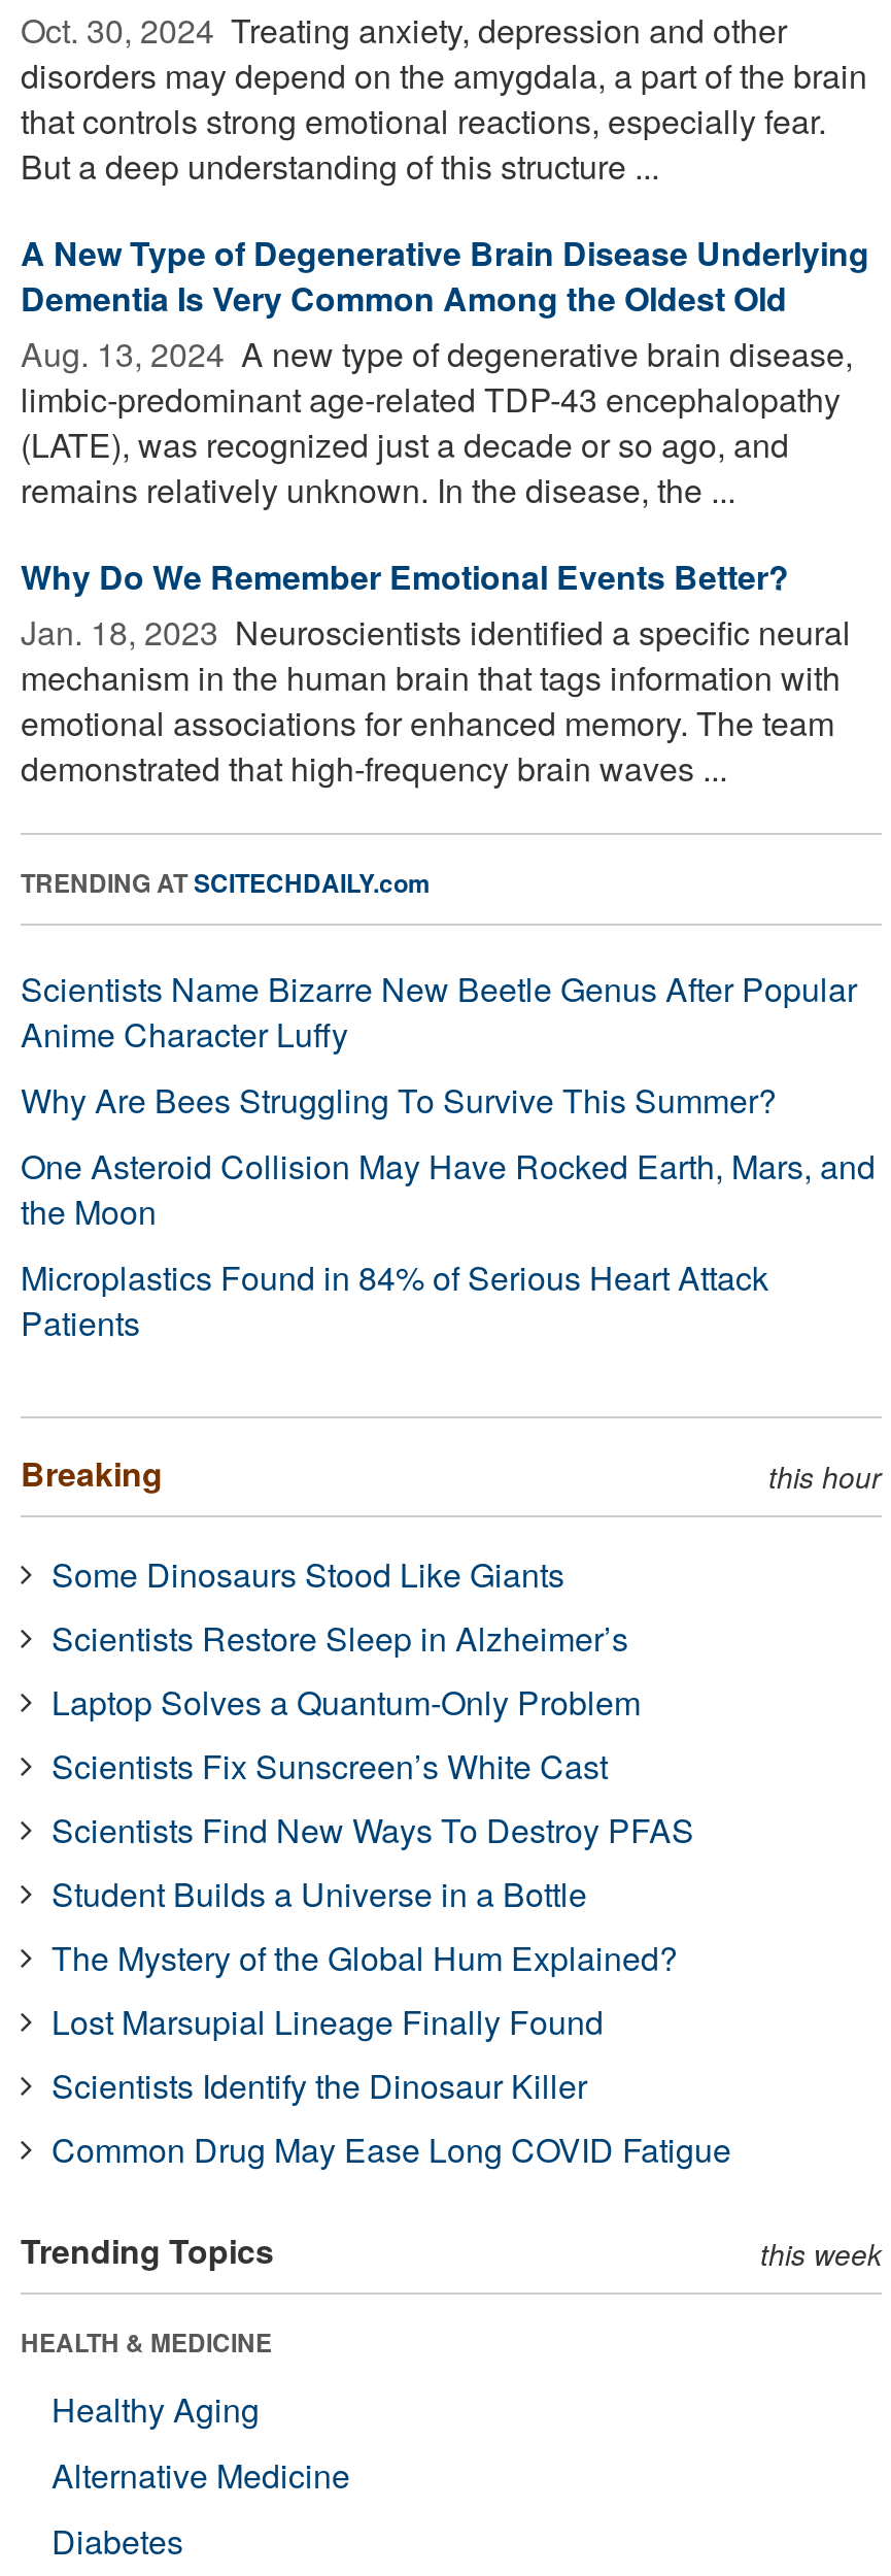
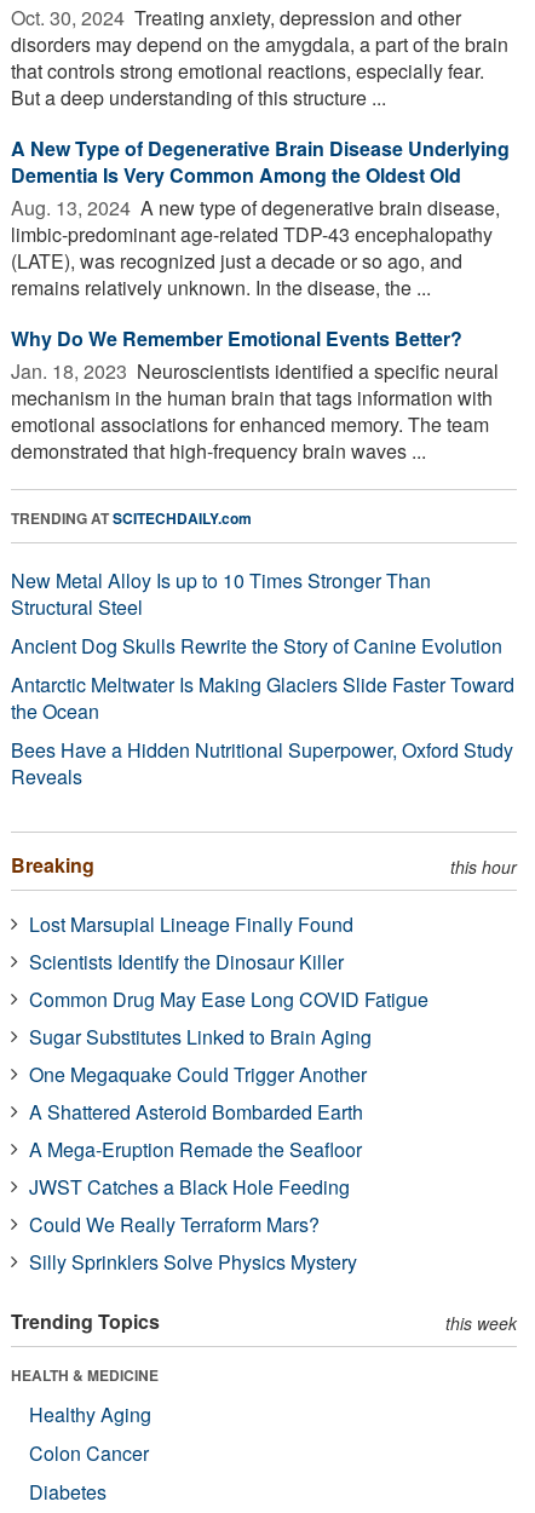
- Scientists Name Bizarre New Beetle Genus After Popular
- Anime Character Luffy
- Why Are Bees Struggling To Survive This Summer?
- One Asteroid Collision May Have Rocked Earth, Mars, and
- the Moon
- Microplastics Found in 84% of Serious Heart Attack
- Patients
+ New Metal Alloy Is up to 10 Times Stronger Than
+ Structural Steel
+ Ancient Dog Skulls Rewrite the Story of Canine Evolution
+ Antarctic Meltwater Is Making Glaciers Slide Faster Toward
+ the Ocean
+ Bees Have a Hidden Nutritional Superpower, Oxford Study
+ Reveals

- Some Dinosaurs Stood Like Giants
- Scientists Restore Sleep in Alzheimer’s
- Laptop Solves a Quantum-Only Problem
- Scientists Fix Sunscreen’s White Cast
- Scientists Find New Ways To Destroy PFAS
- Student Builds a Universe in a Bottle
- The Mystery of the Global Hum Explained?

moved up: Lost Marsupial Lineage Finally Found | Scientists Identify the Dinosaur Killer | Common Drug May Ease Long COVID Fatigue

+ Sugar Substitutes Linked to Brain Aging
+ One Megaquake Could Trigger Another
+ A Shattered Asteroid Bombarded Earth
+ A Mega-Eruption Remade the Seafloor
+ JWST Catches a Black Hole Feeding
+ Could We Really Terraform Mars?
+ Silly Sprinklers Solve Physics Mystery

- Alternative Medicine
+ Colon Cancer
